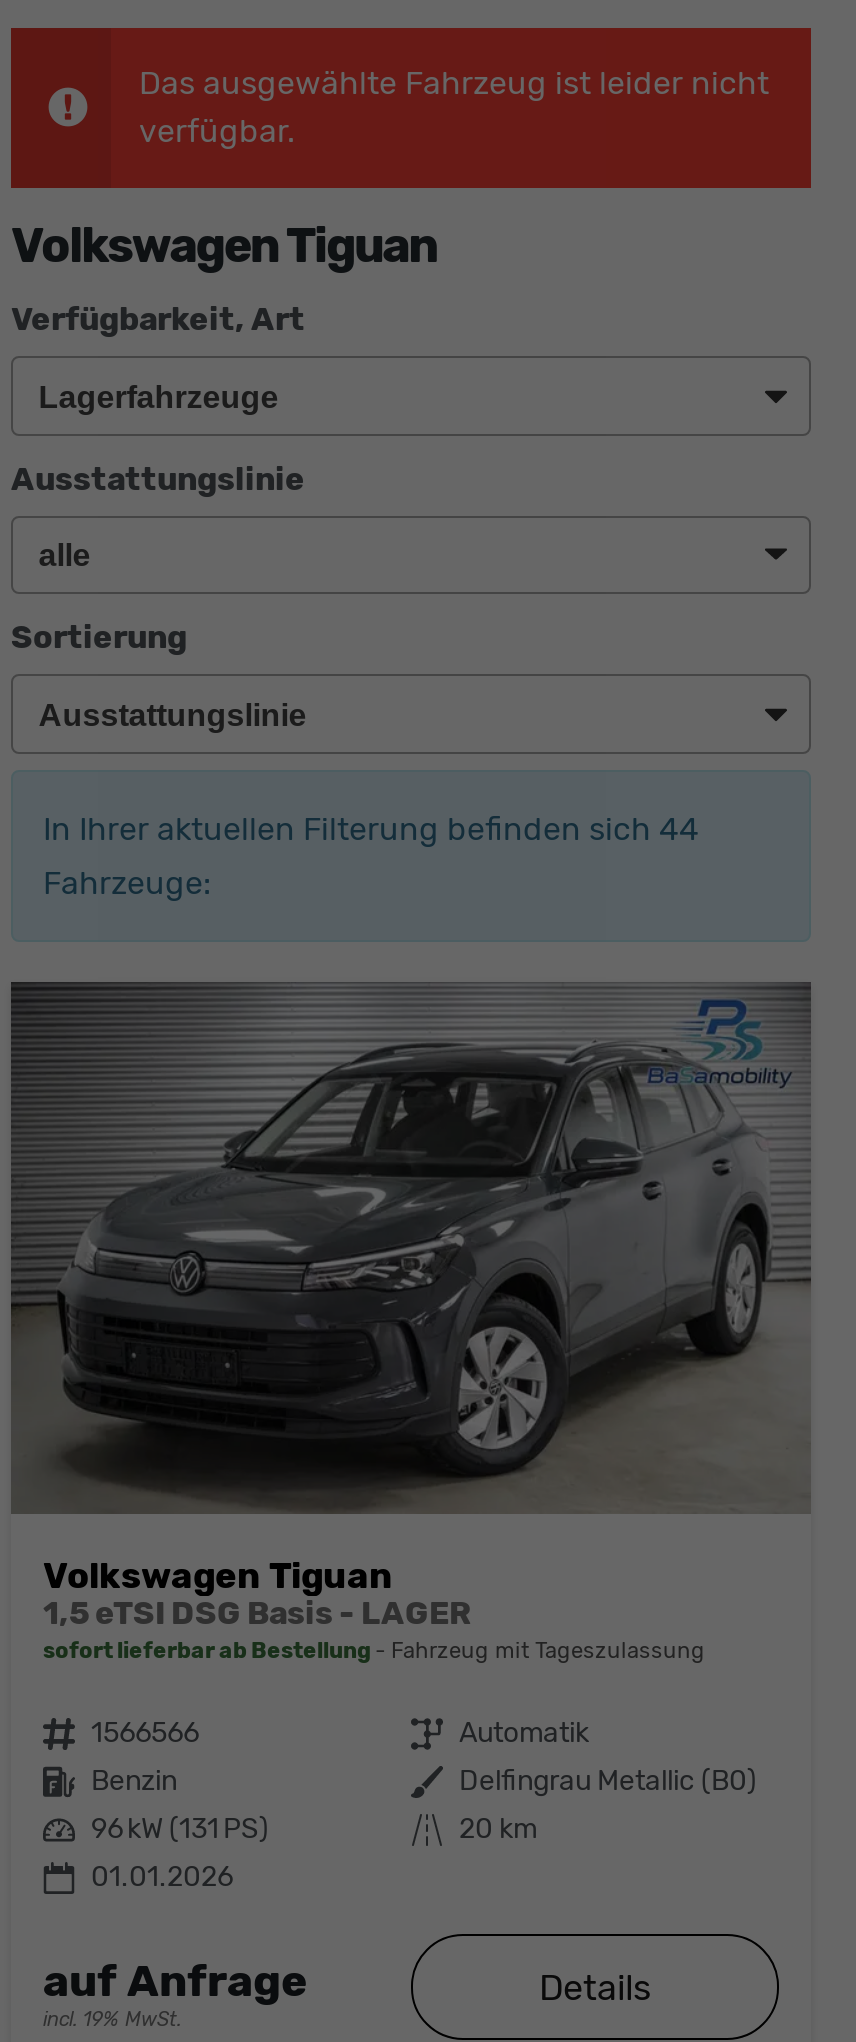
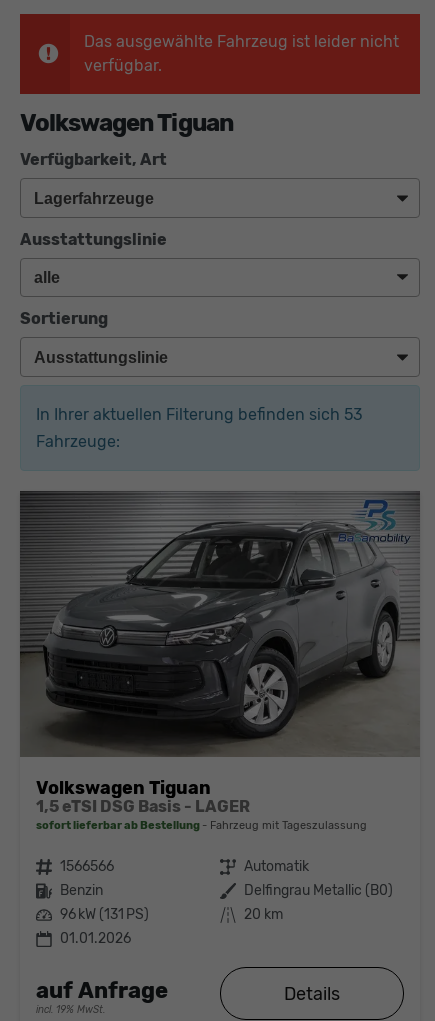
- In Ihrer aktuellen Filterung befinden sich 44
+ In Ihrer aktuellen Filterung befinden sich 53
